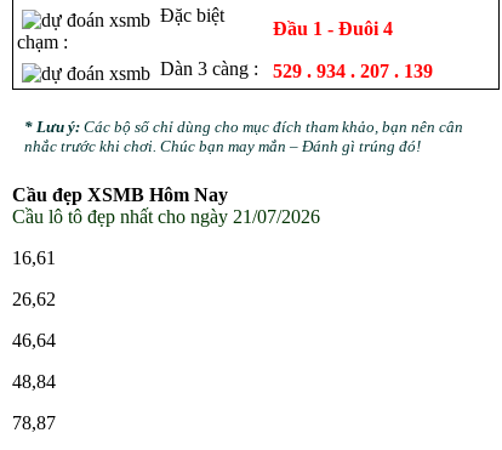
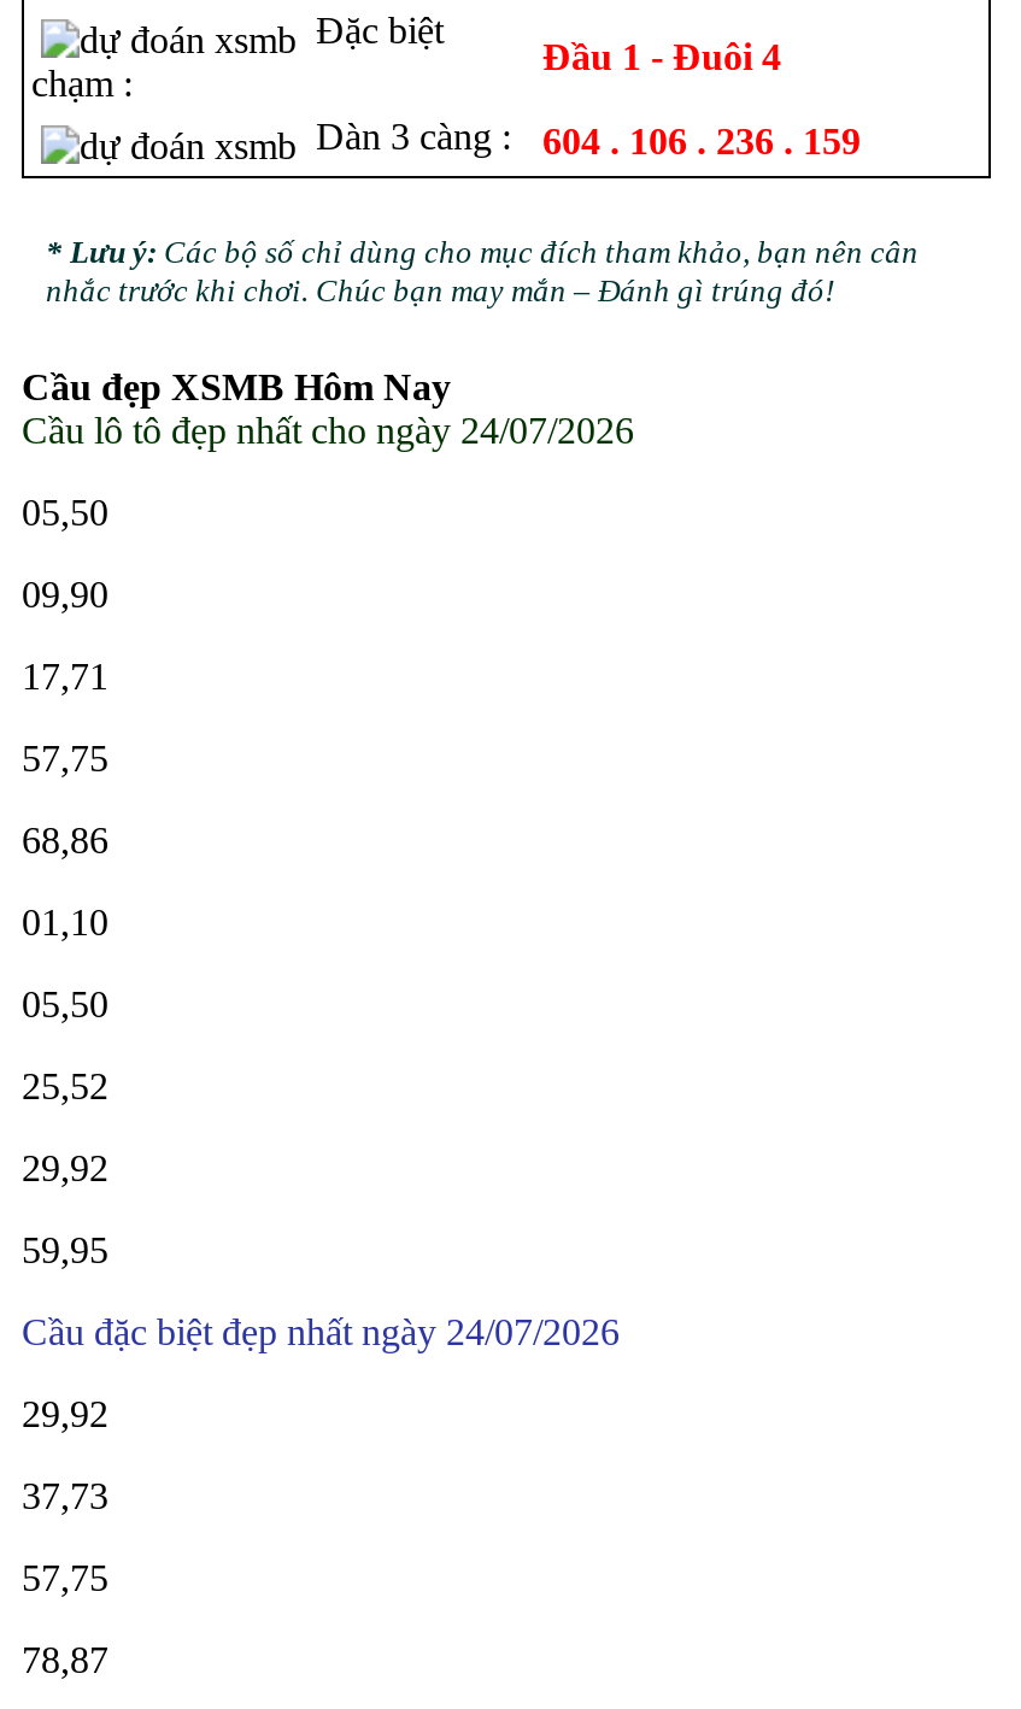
- Dàn 3 càng : 529 . 934 . 207 . 139
+ Dàn 3 càng : 604 . 106 . 236 . 159

- Cầu lô tô đẹp nhất cho ngày 21/07/2026
- 16,61
- 26,62
- 46,64
- 48,84
+ Cầu lô tô đẹp nhất cho ngày 24/07/2026
+ 05,50
+ 09,90
+ 17,71
+ 57,75
+ 68,86
+ 01,10
+ 05,50
+ 25,52
+ 29,92
+ 59,95
+ Cầu đặc biệt đẹp nhất ngày 24/07/2026
+ 29,92
+ 37,73
+ 57,75
